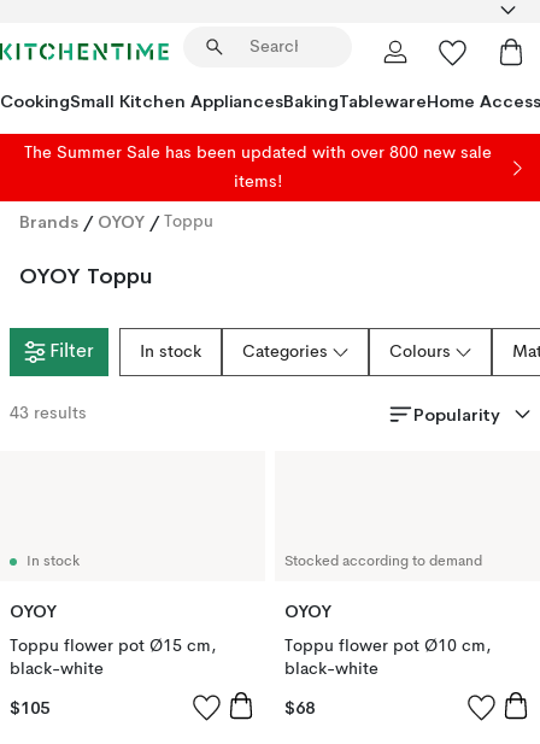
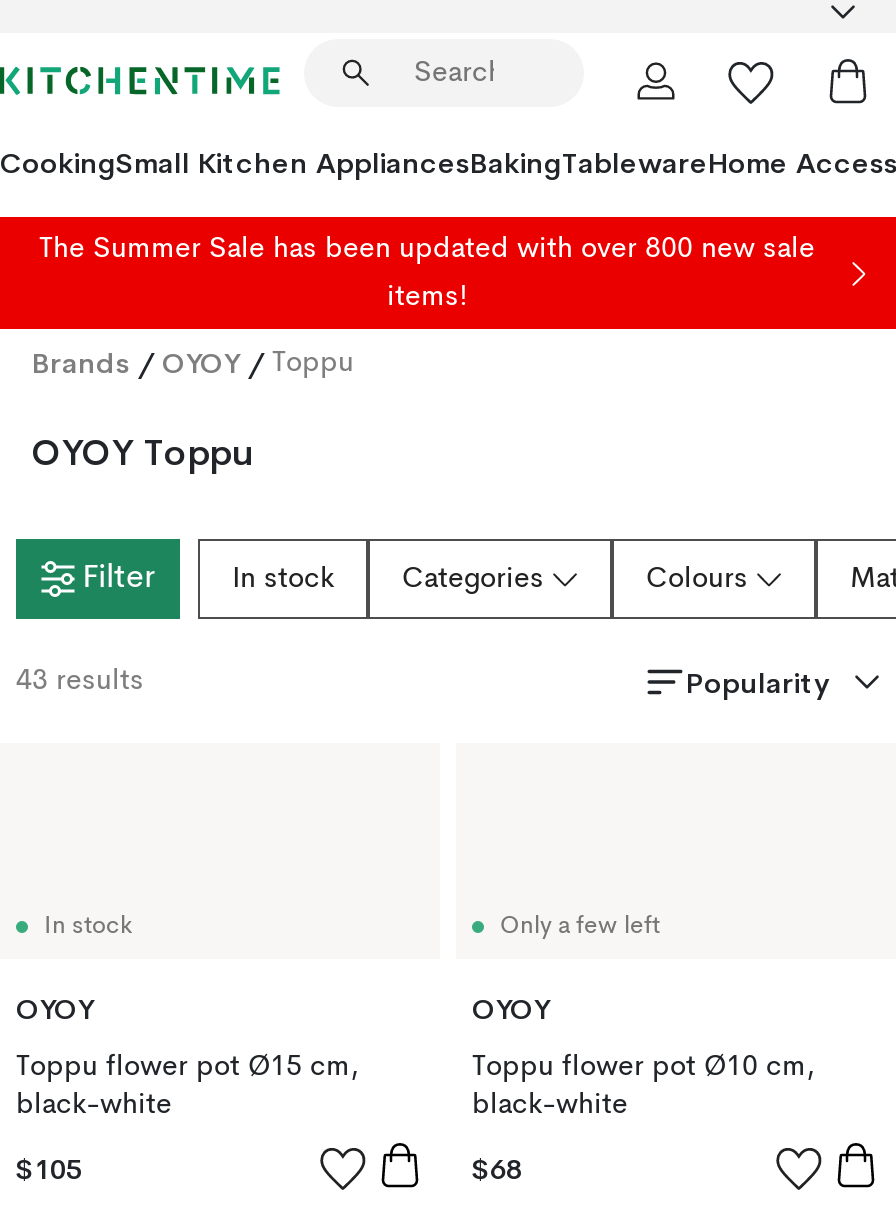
- Stocked according to demand
+ Only a few left
